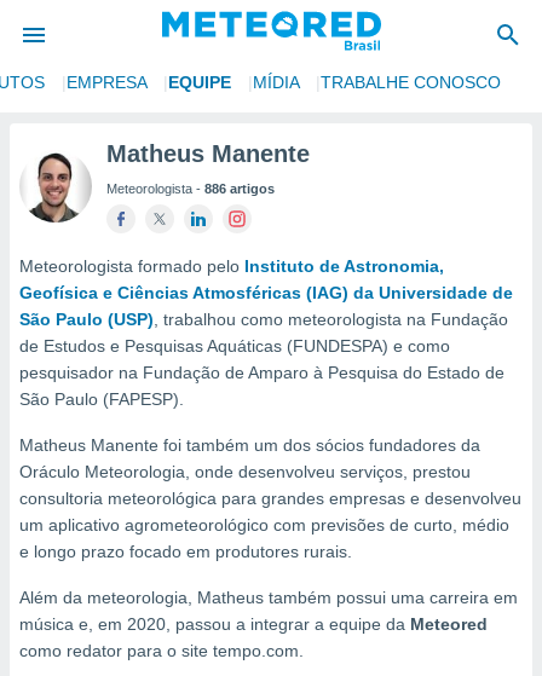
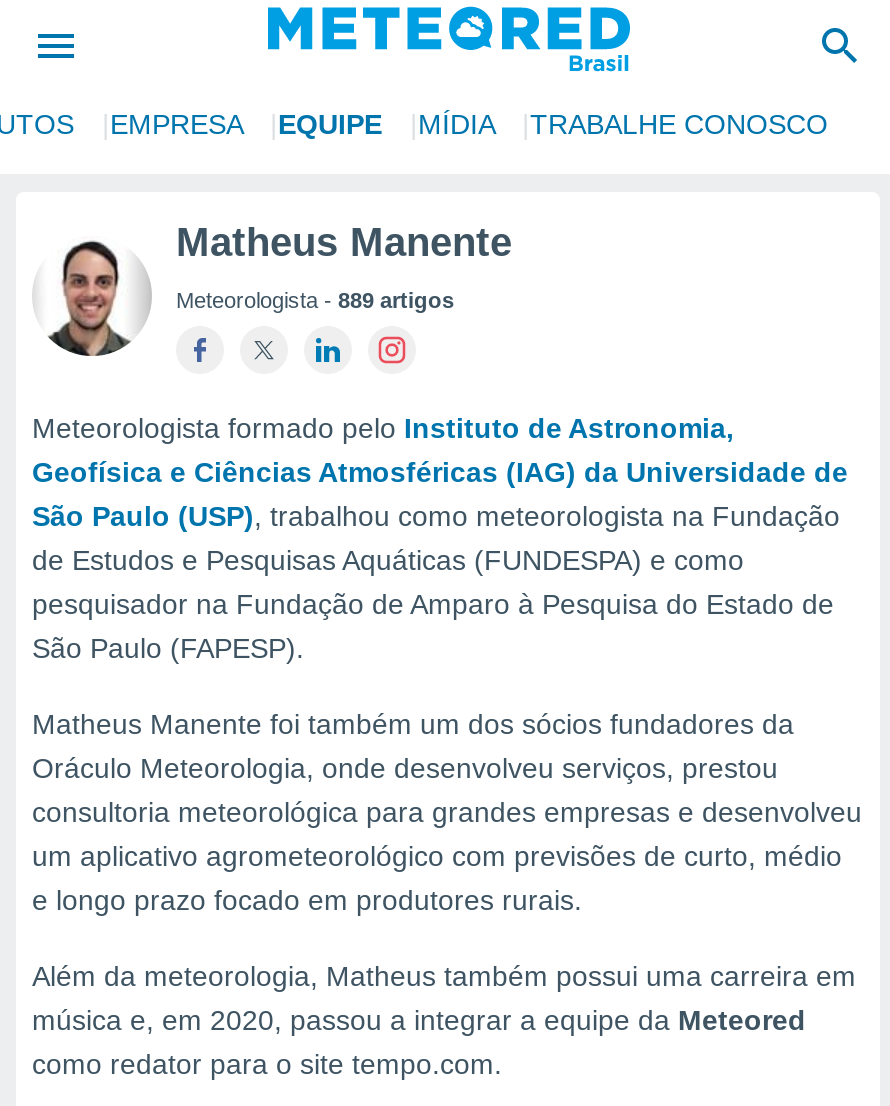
- Meteorologista - 886 artigos
+ Meteorologista - 889 artigos
